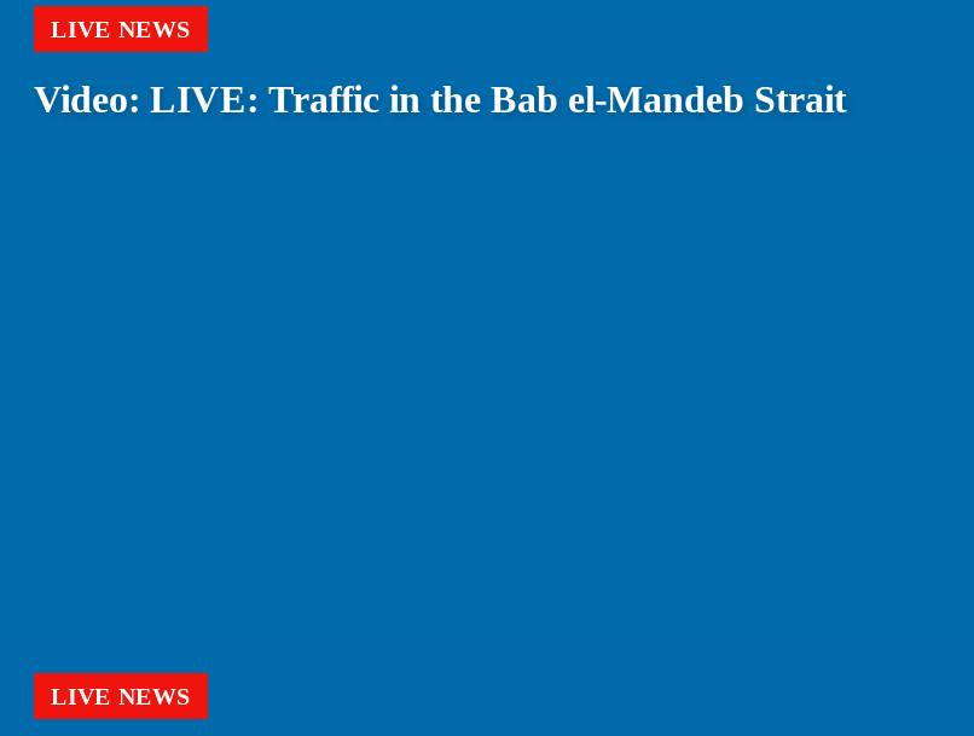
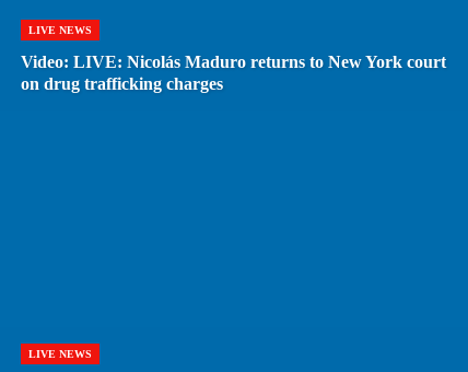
- Video: LIVE: Traffic in the Bab el-Mandeb Strait
+ Video: LIVE: Nicolás Maduro returns to New York court
+ on drug trafficking charges
